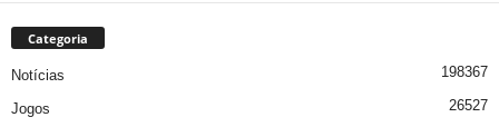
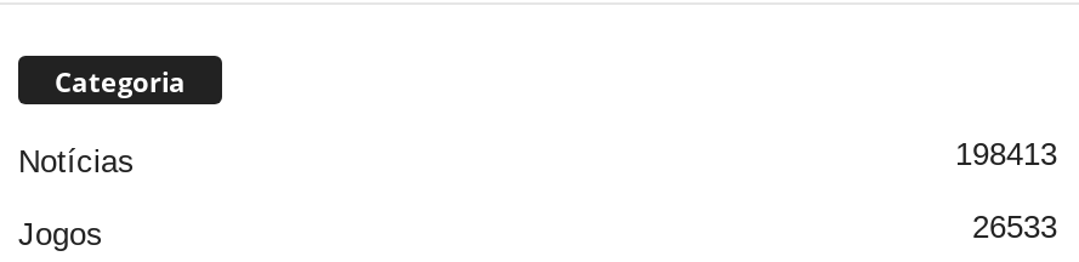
- 198367
+ 198413

- 26527
+ 26533
